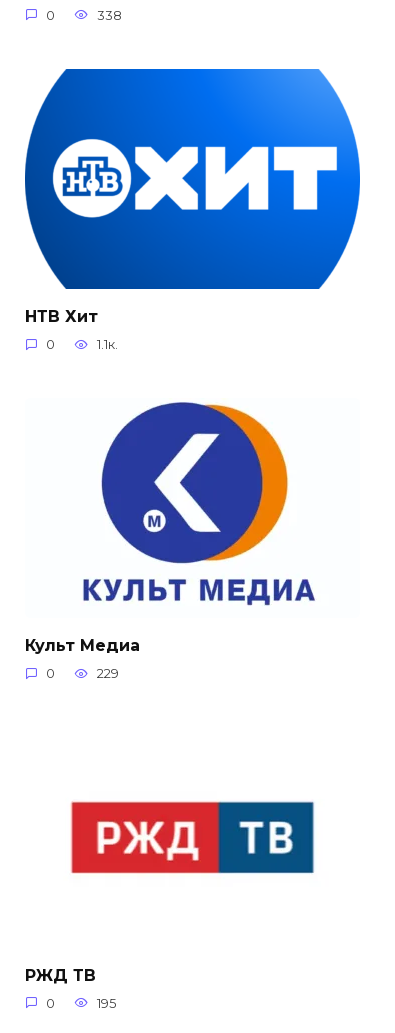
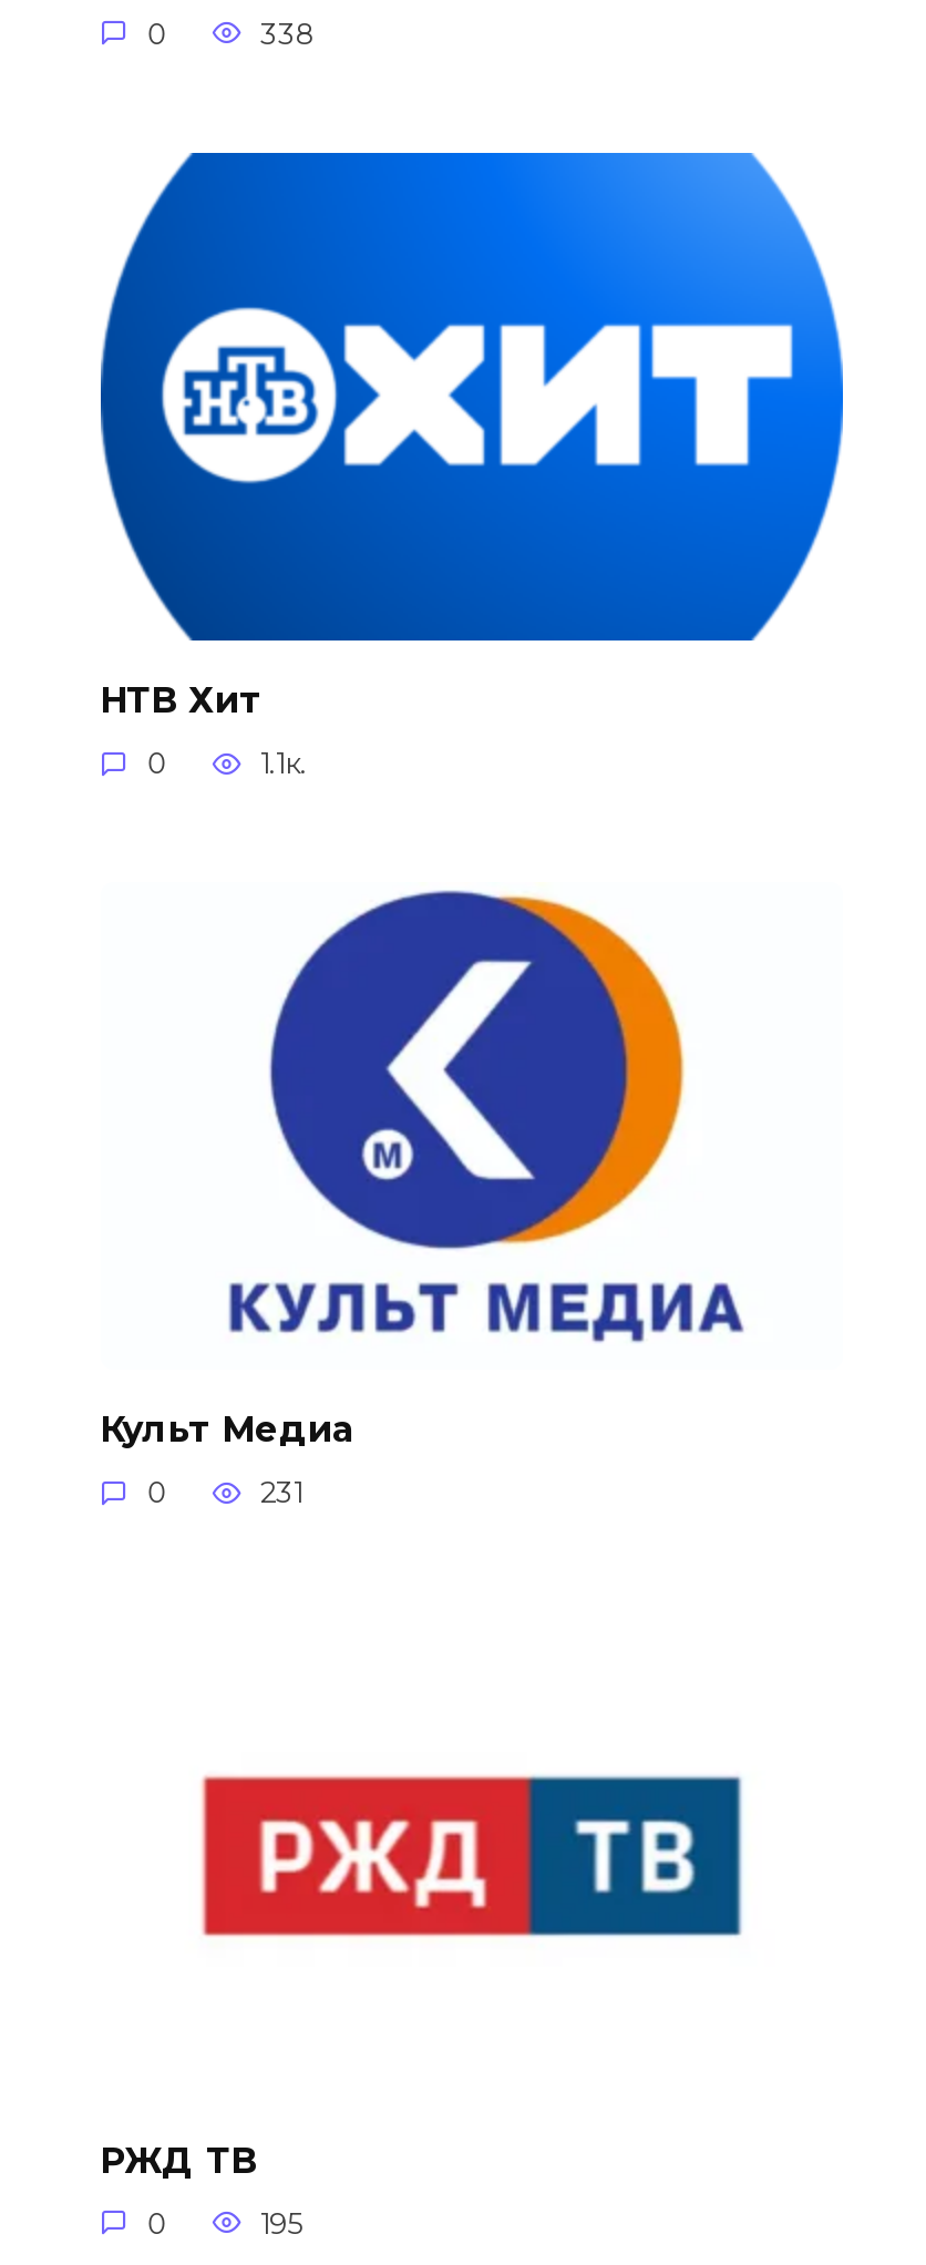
- 229
+ 231
